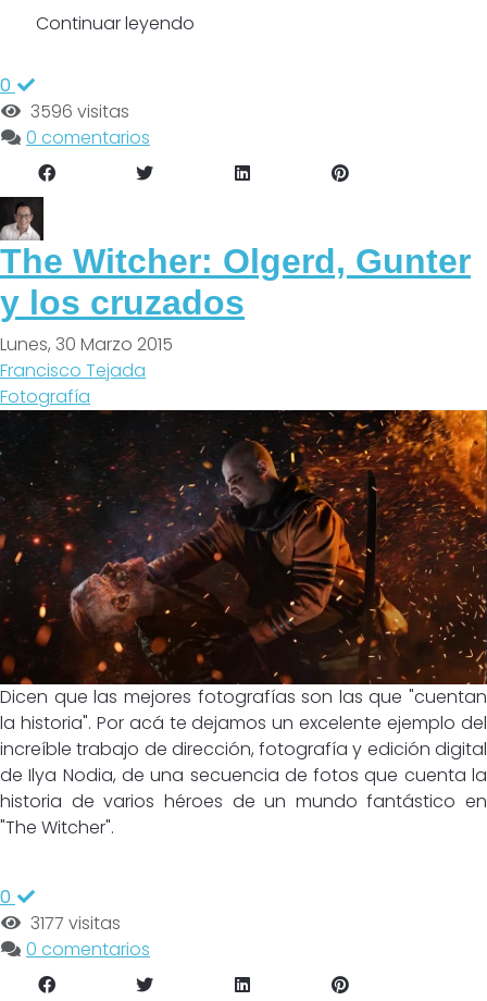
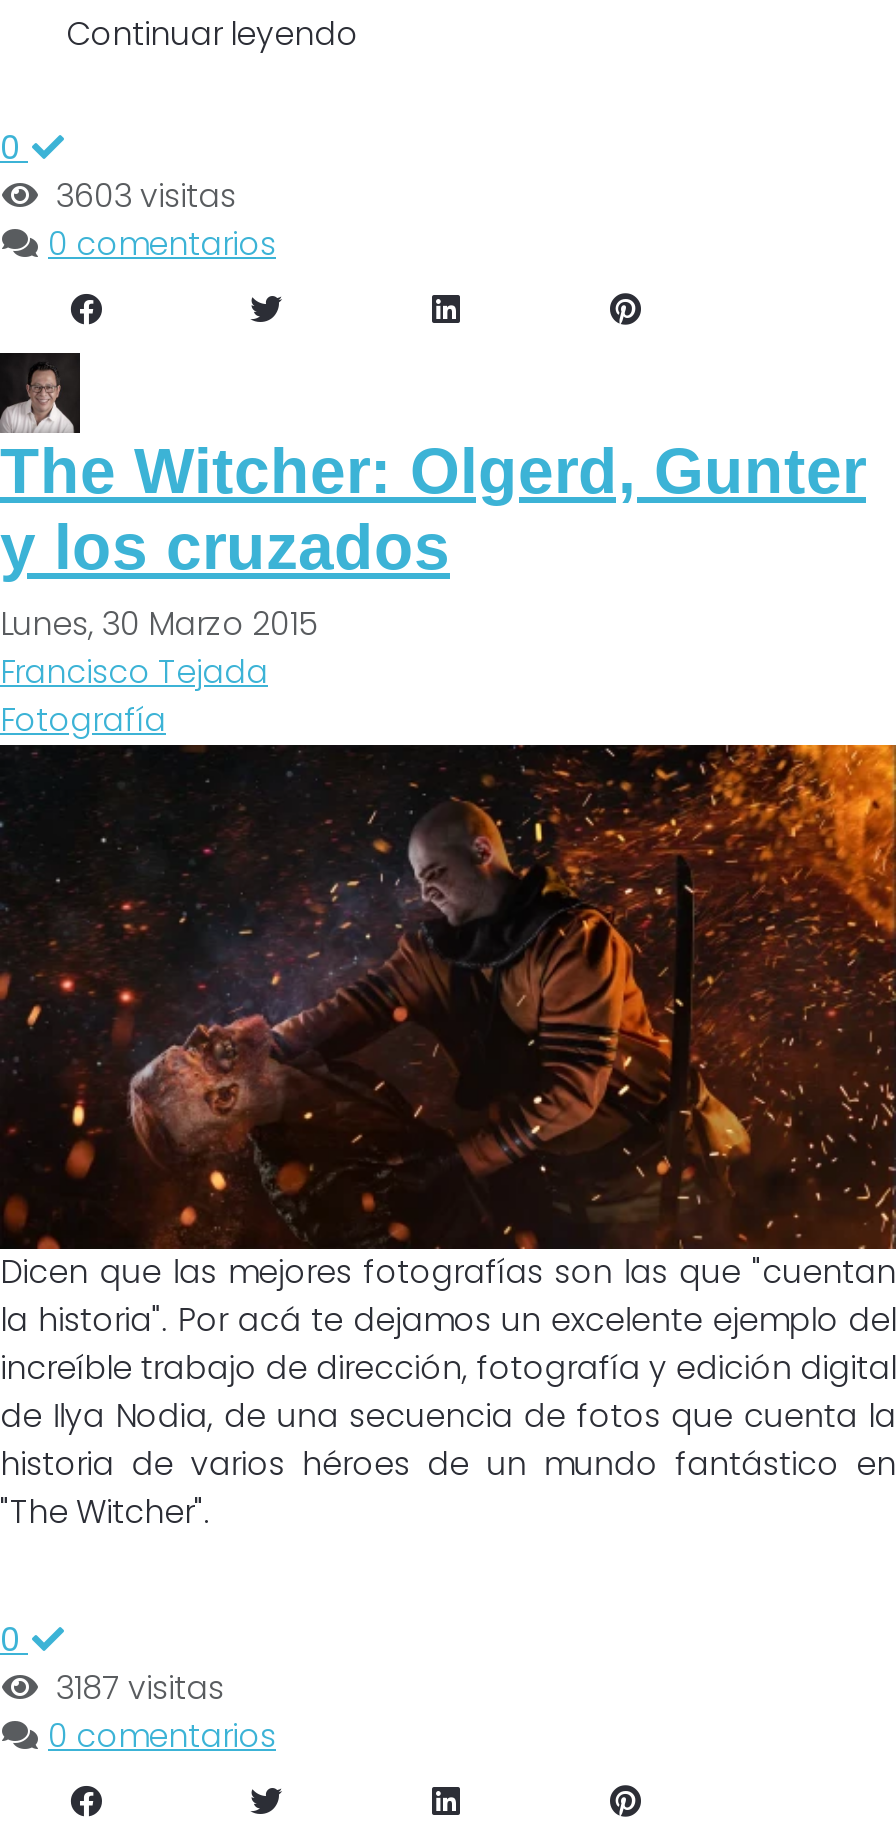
- 3596 visitas
+ 3603 visitas

- 3177 visitas
+ 3187 visitas
